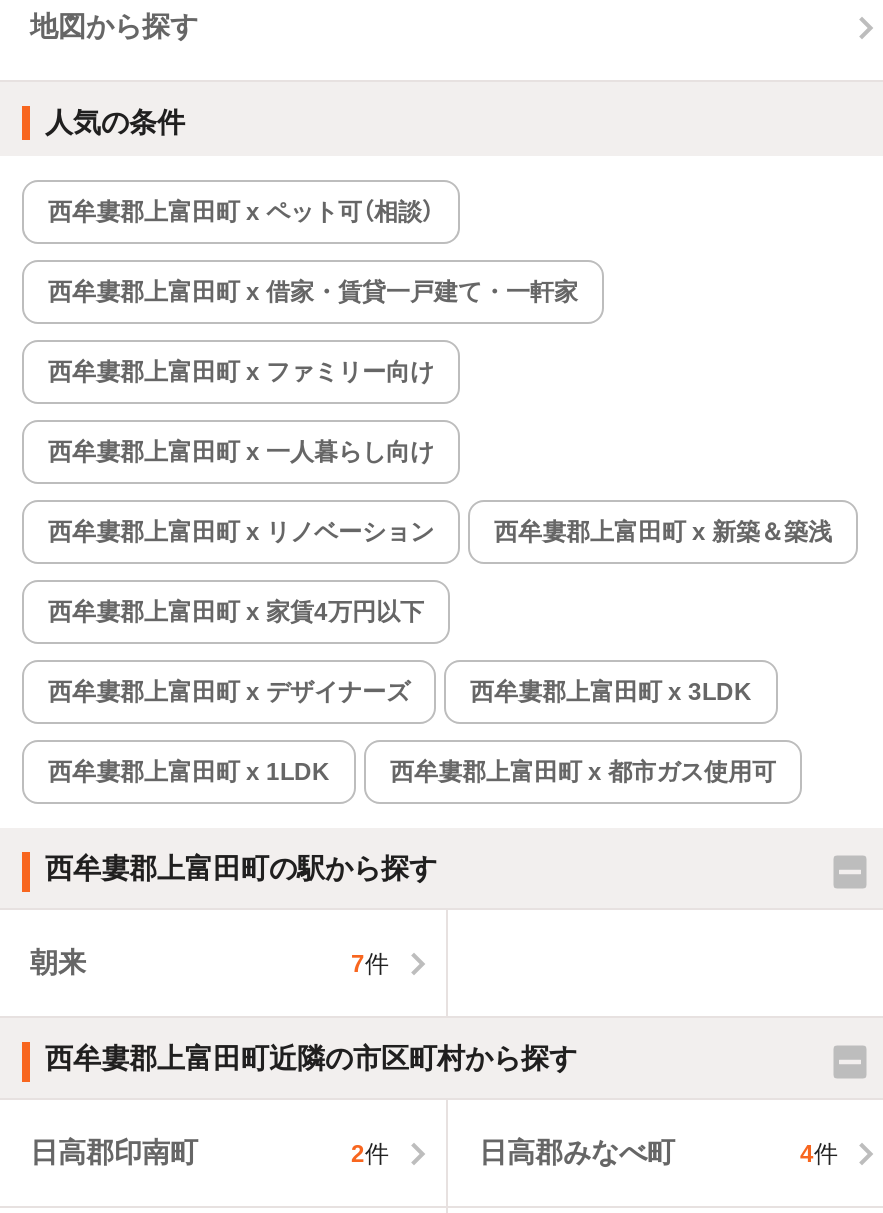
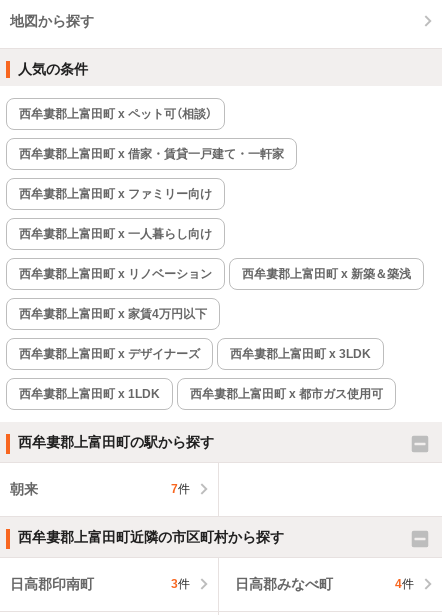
- 2件
+ 3件
